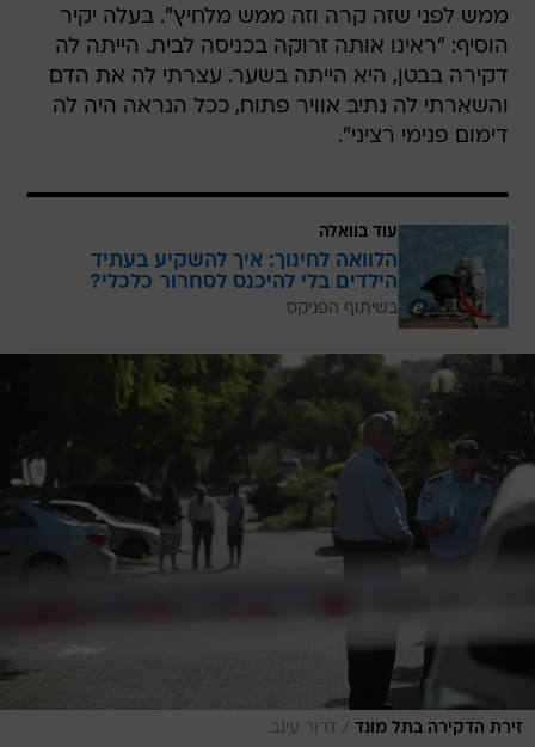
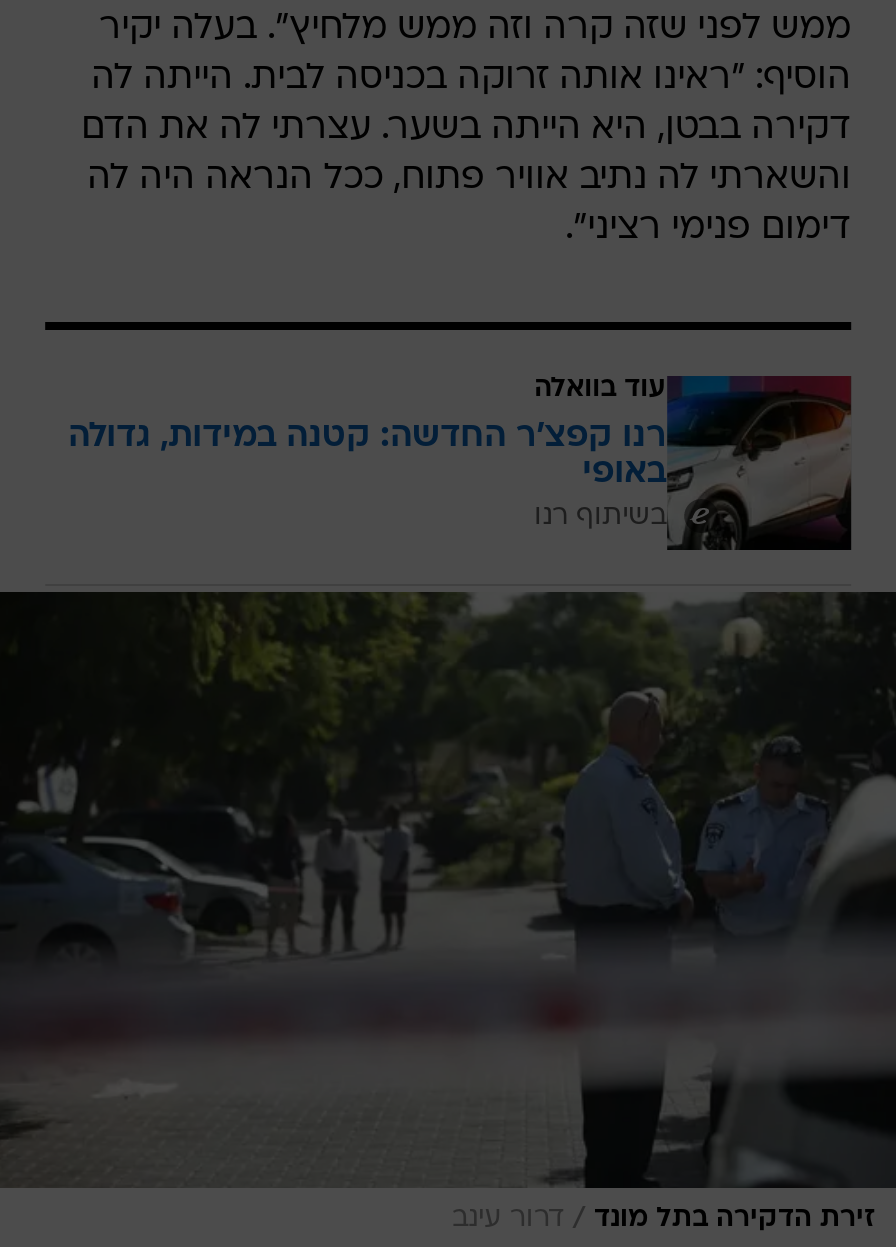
- [image]
- הלוואה לחינוך: איך להשקיע בעתיד
- הילדים בלי להיכנס לסחרור כלכלי?
- בשיתוף הפניקס
+ [image]
+ רנו קפצ'ר החדשה: קטנה במידות, גדולה
+ באופי
+ בשיתוף רנו
